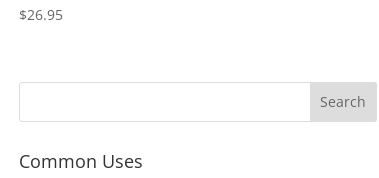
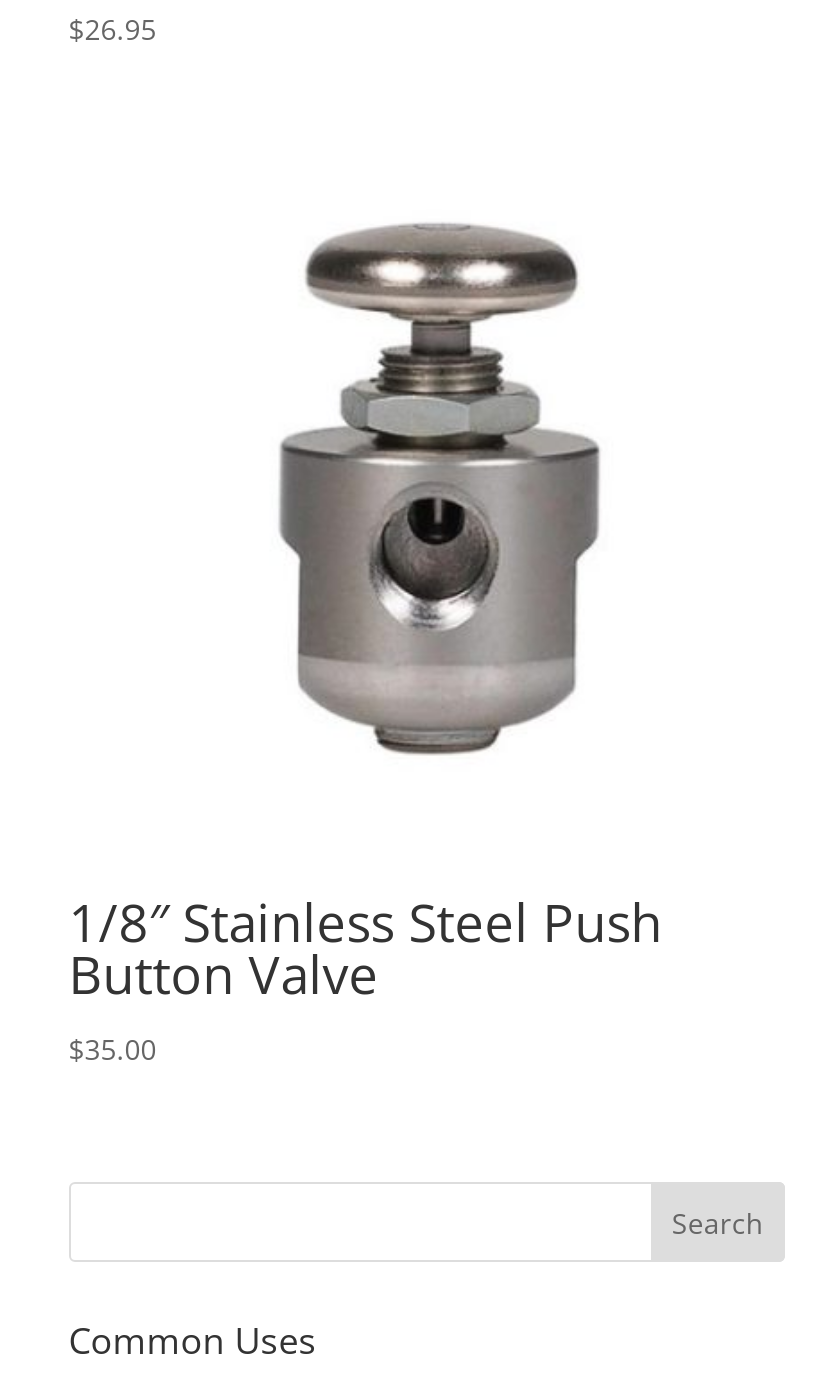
+ 1/8″ Stainless Steel Push
+ Button Valve
+ $35.00

+ [image]
